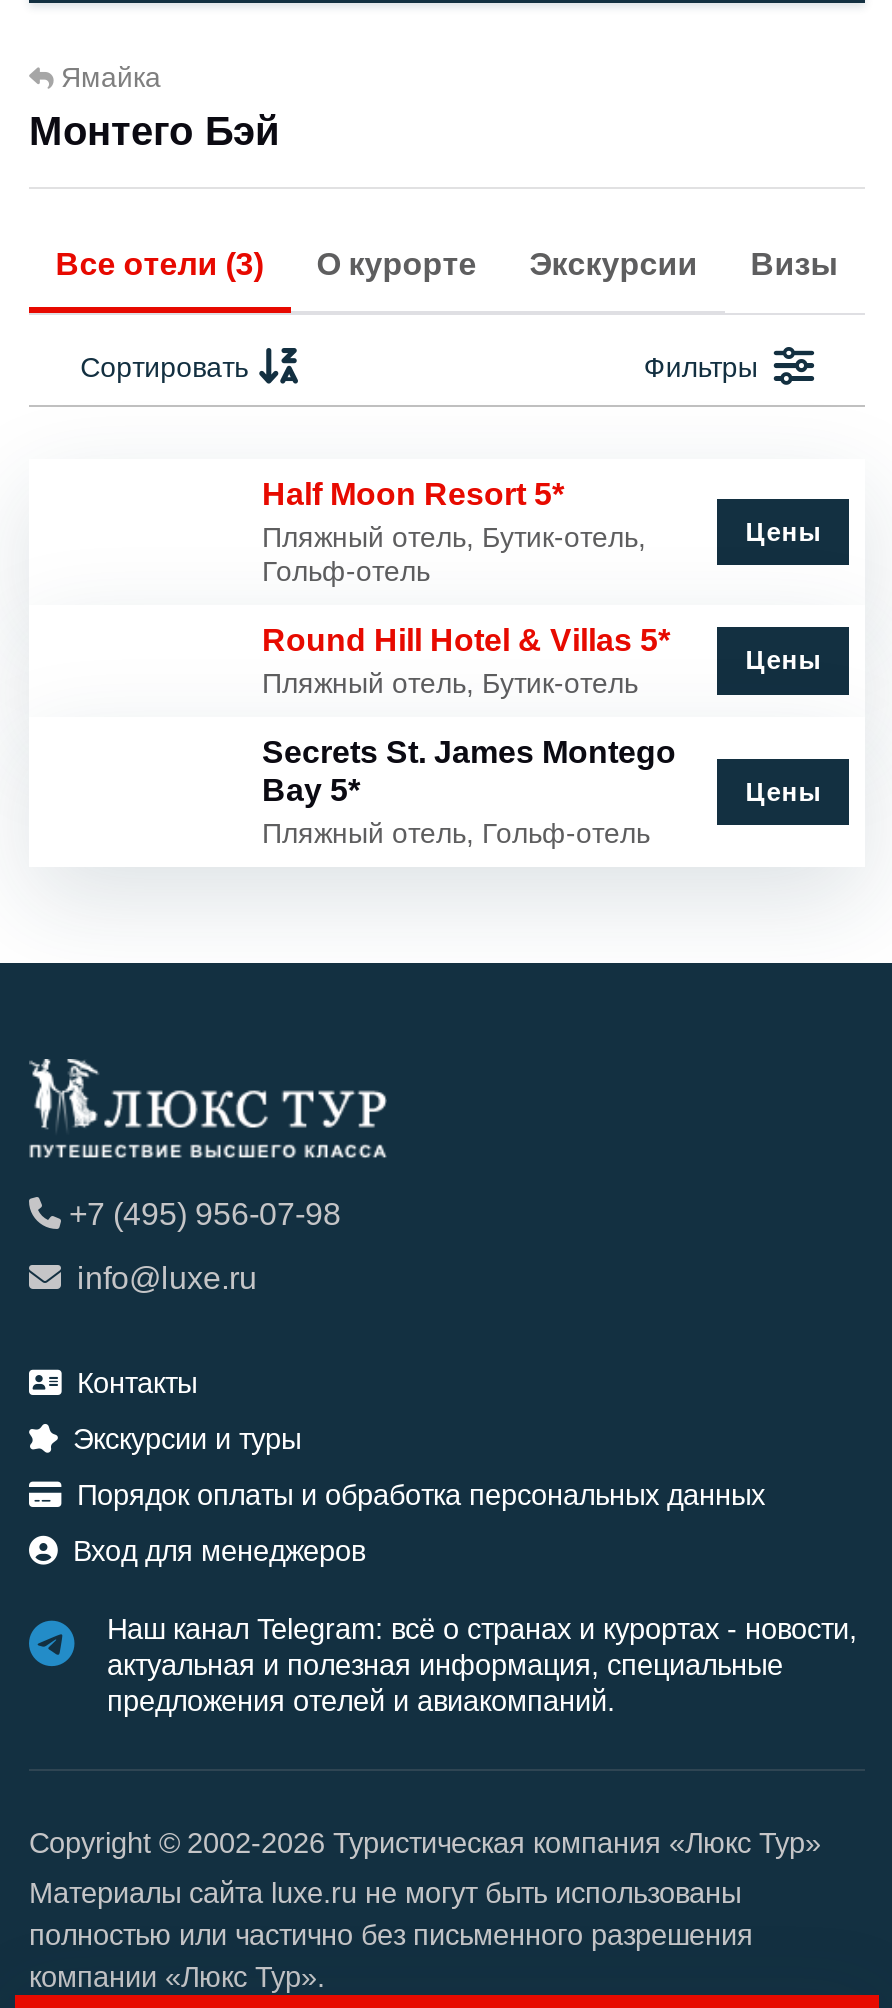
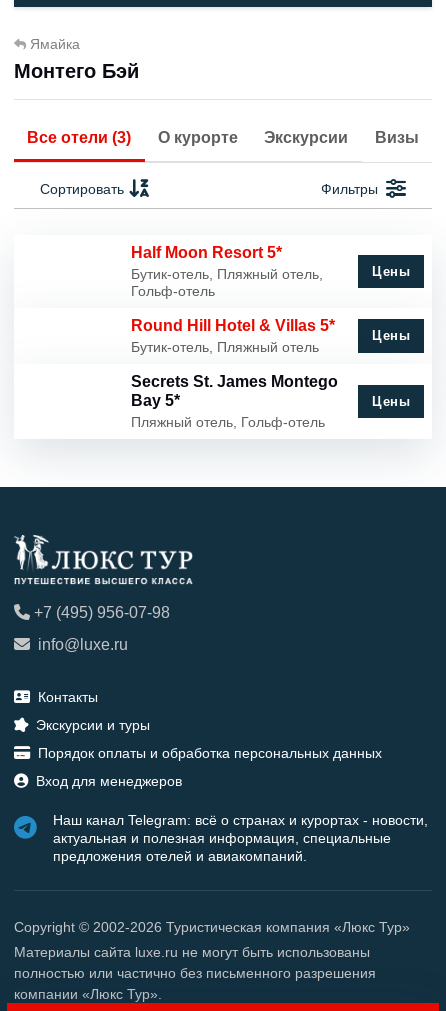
- Пляжный отель, Бутик-отель,
+ Бутик-отель, Пляжный отель,

- Пляжный отель, Бутик-отель
+ Бутик-отель, Пляжный отель
